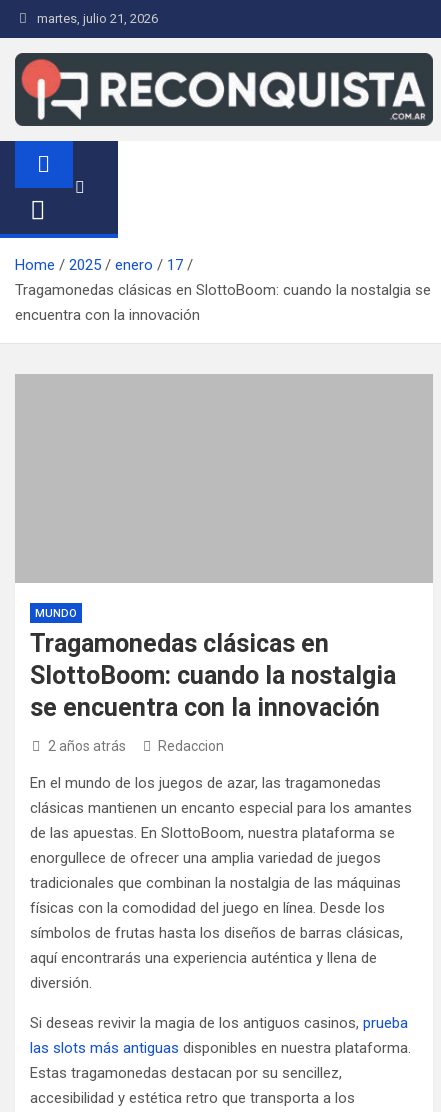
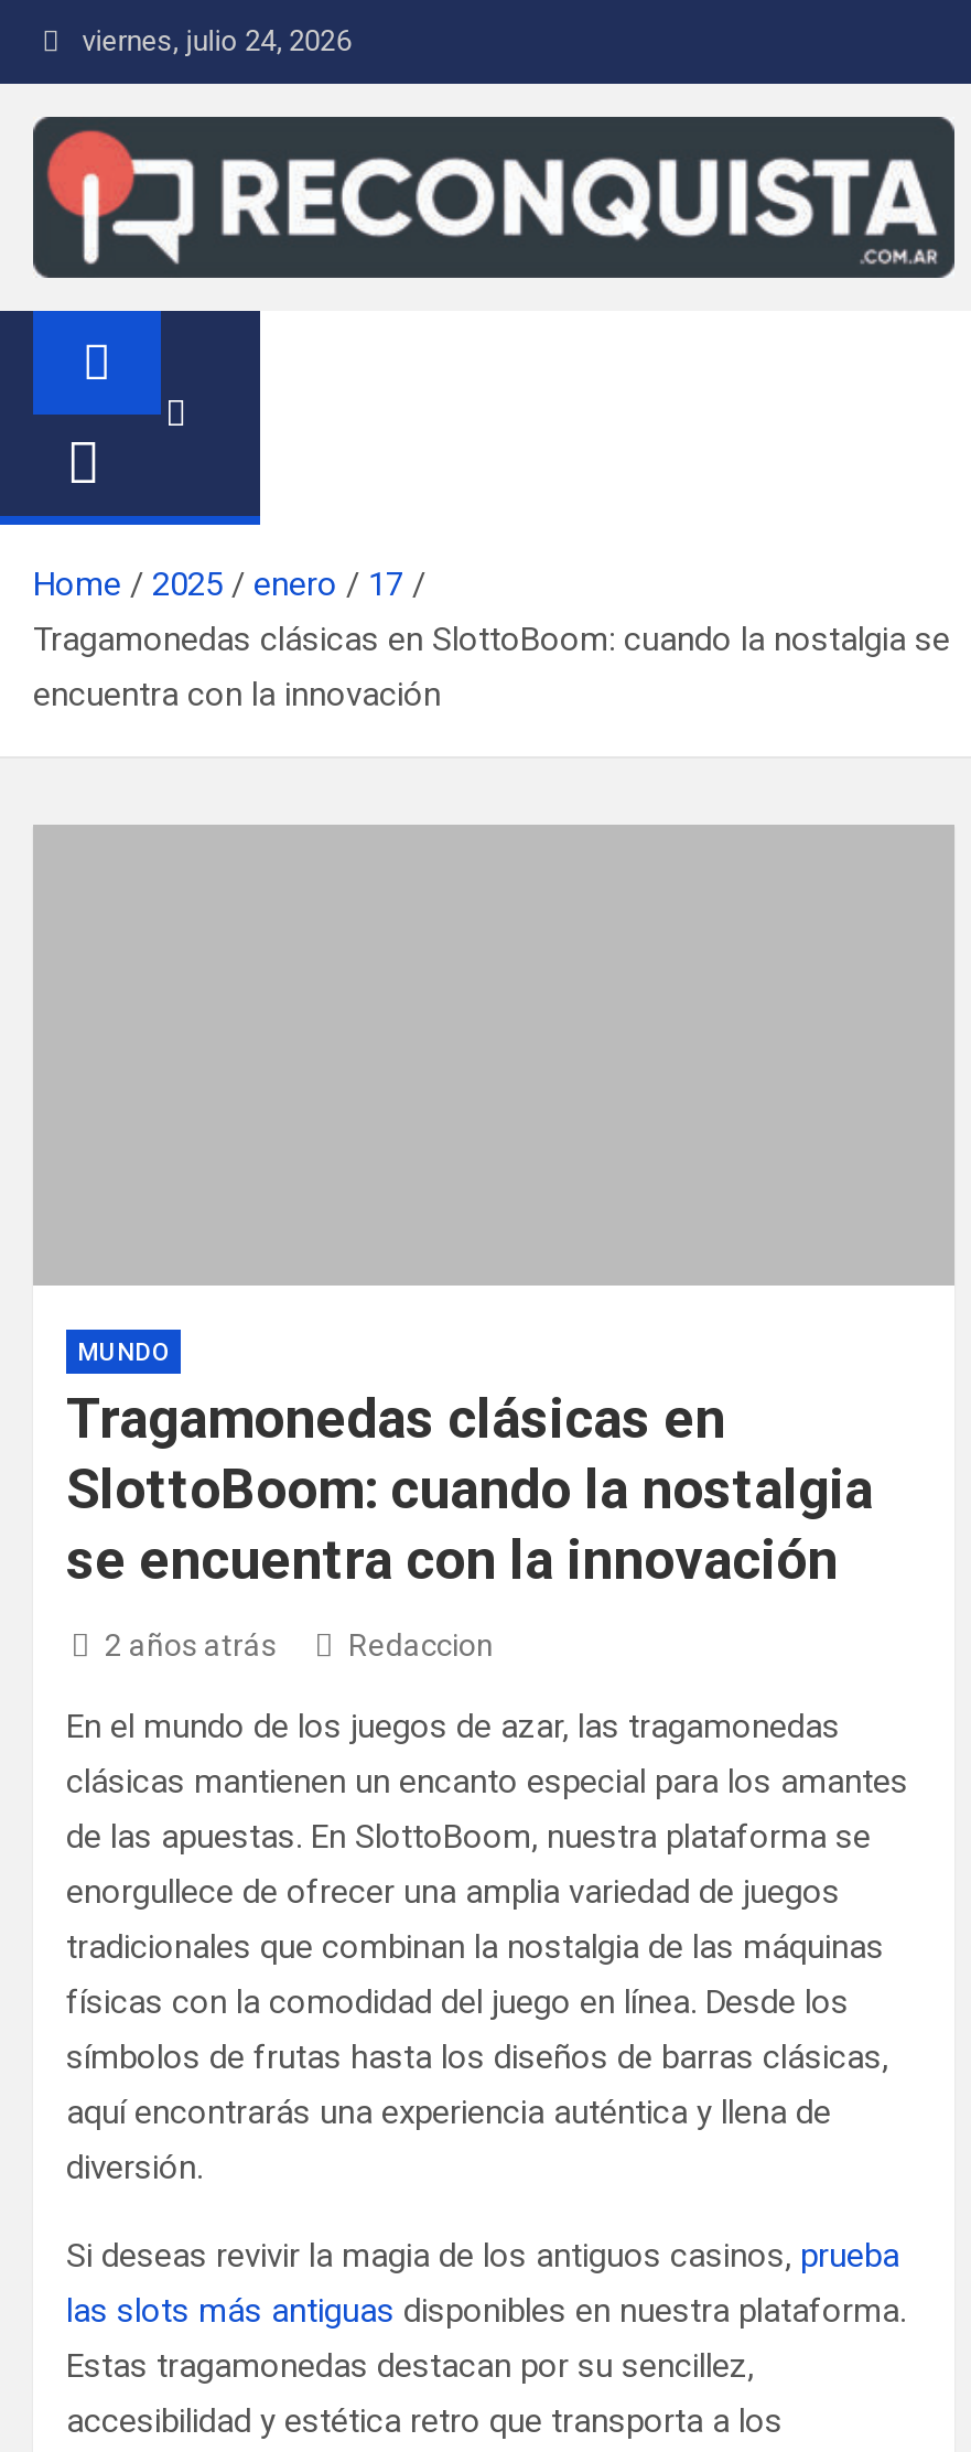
- martes, julio 21, 2026
+ viernes, julio 24, 2026
